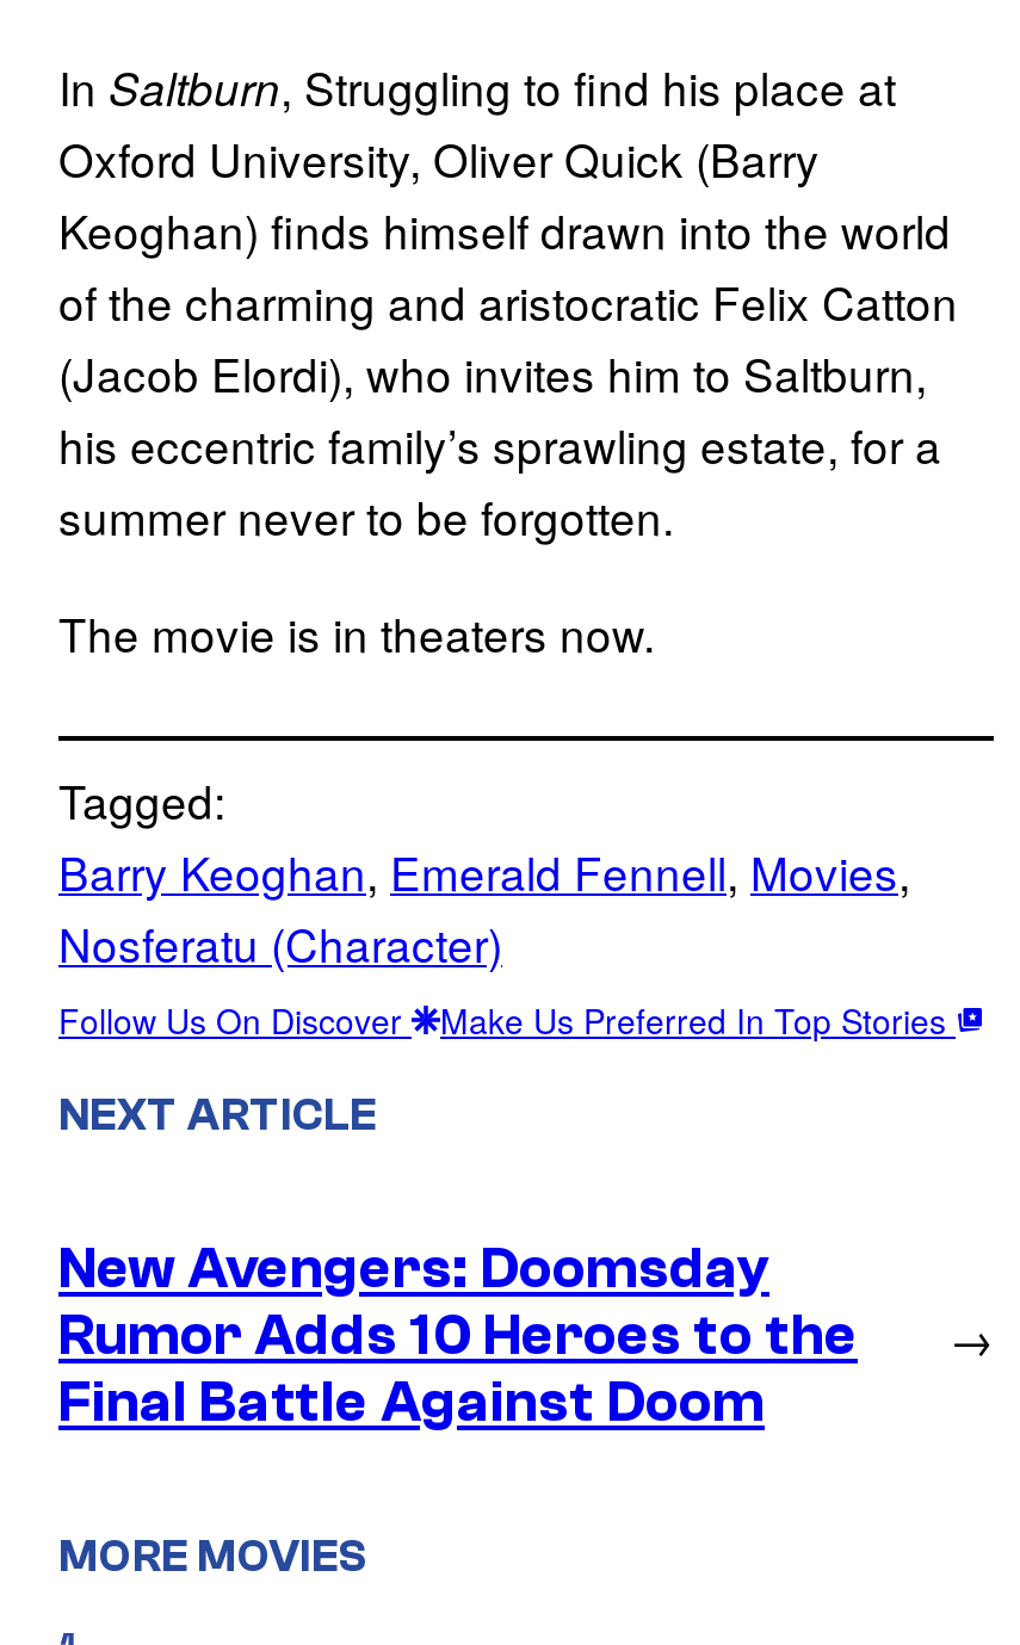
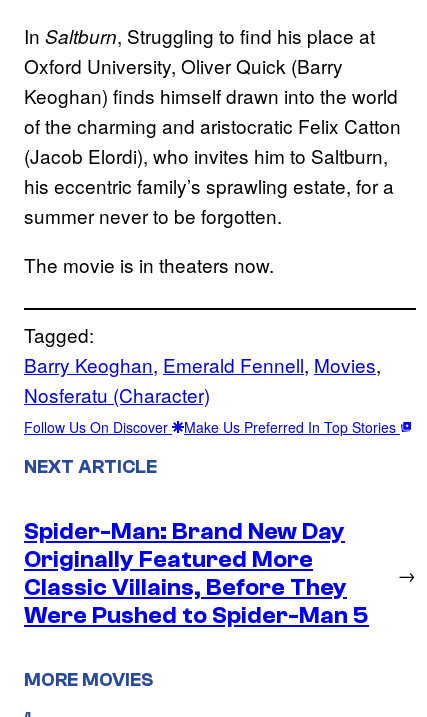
- New Avengers: Doomsday
- Rumor Adds 10 Heroes to the
- Final Battle Against Doom
+ Spider-Man: Brand New Day
+ Originally Featured More
+ Classic Villains, Before They
+ Were Pushed to Spider-Man 5
